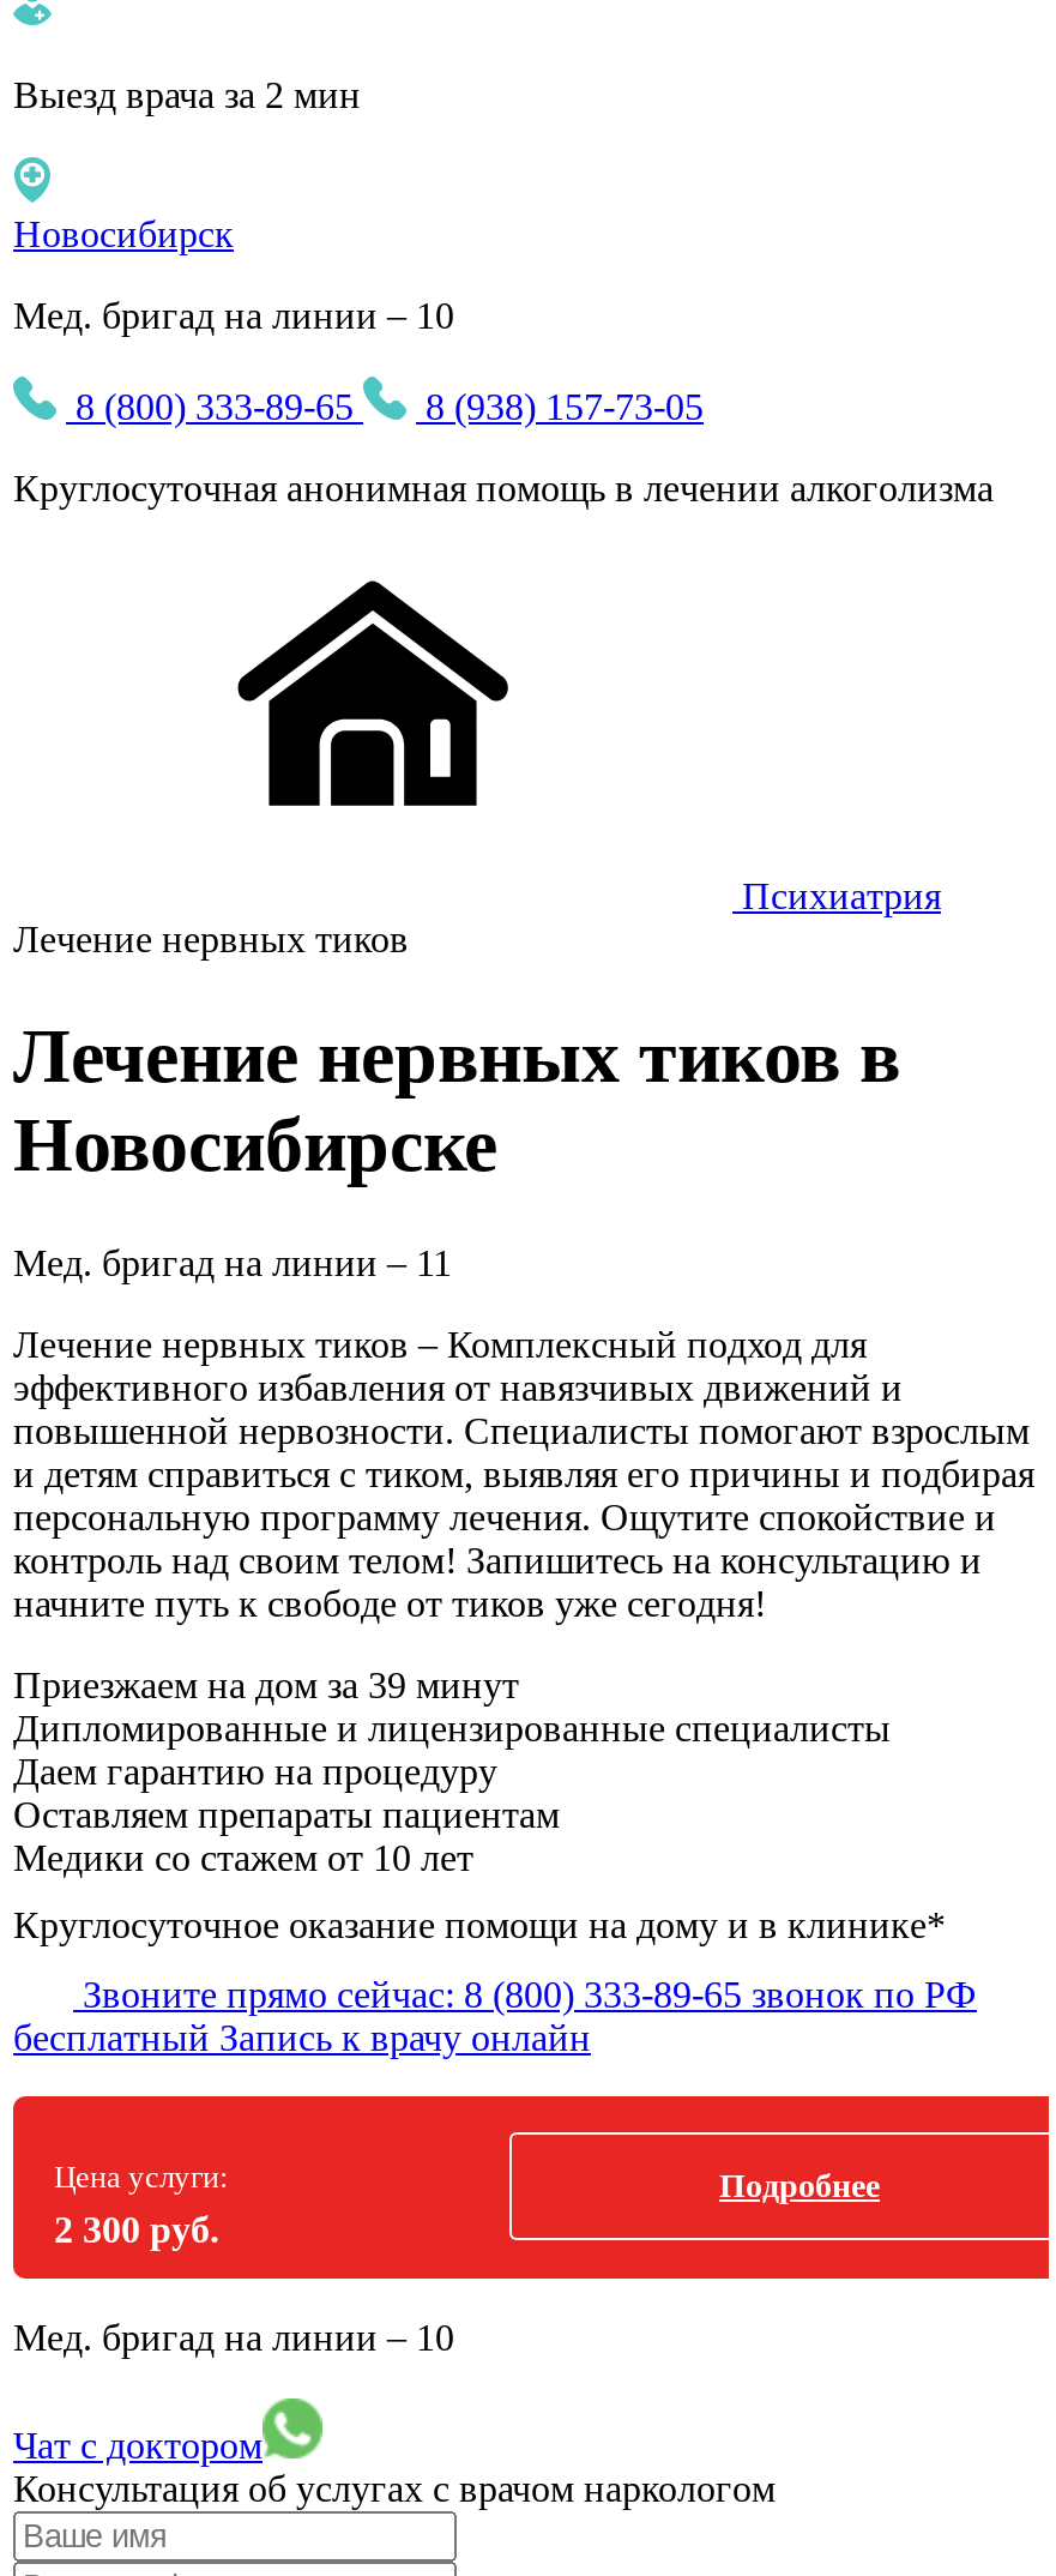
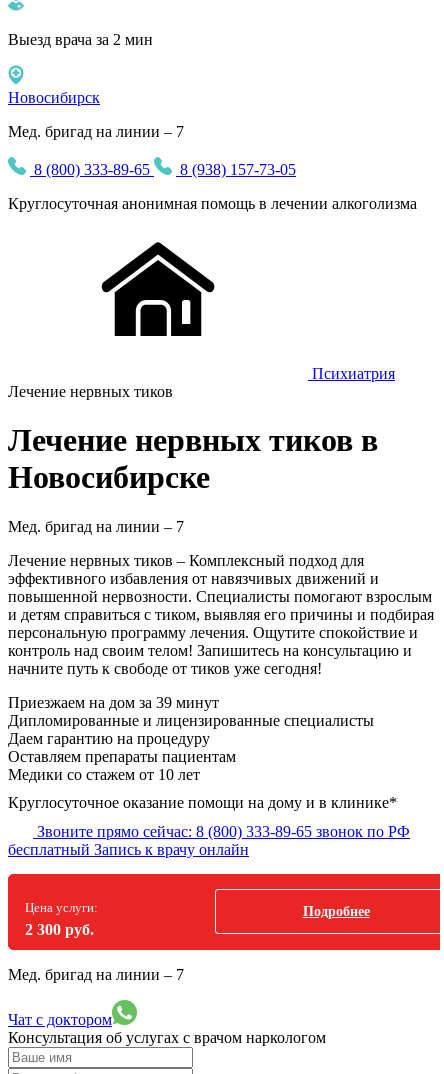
- Мед. бригад на линии – 10
+ Мед. бригад на линии – 7

- Мед. бригад на линии – 11
+ Мед. бригад на линии – 7

- Мед. бригад на линии – 10
+ Мед. бригад на линии – 7
